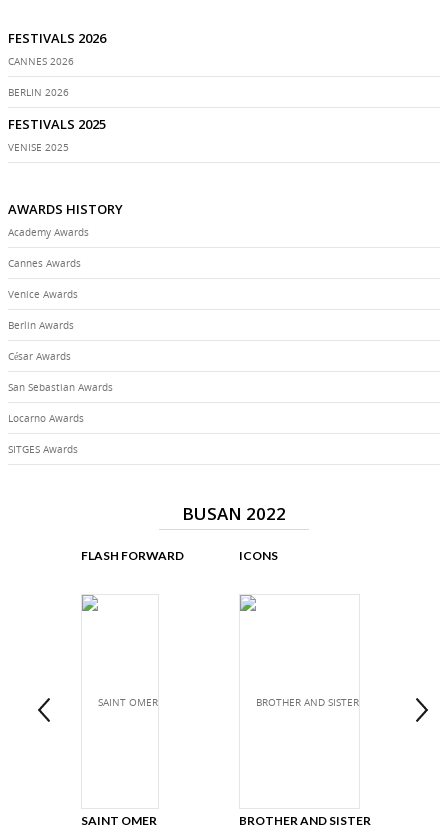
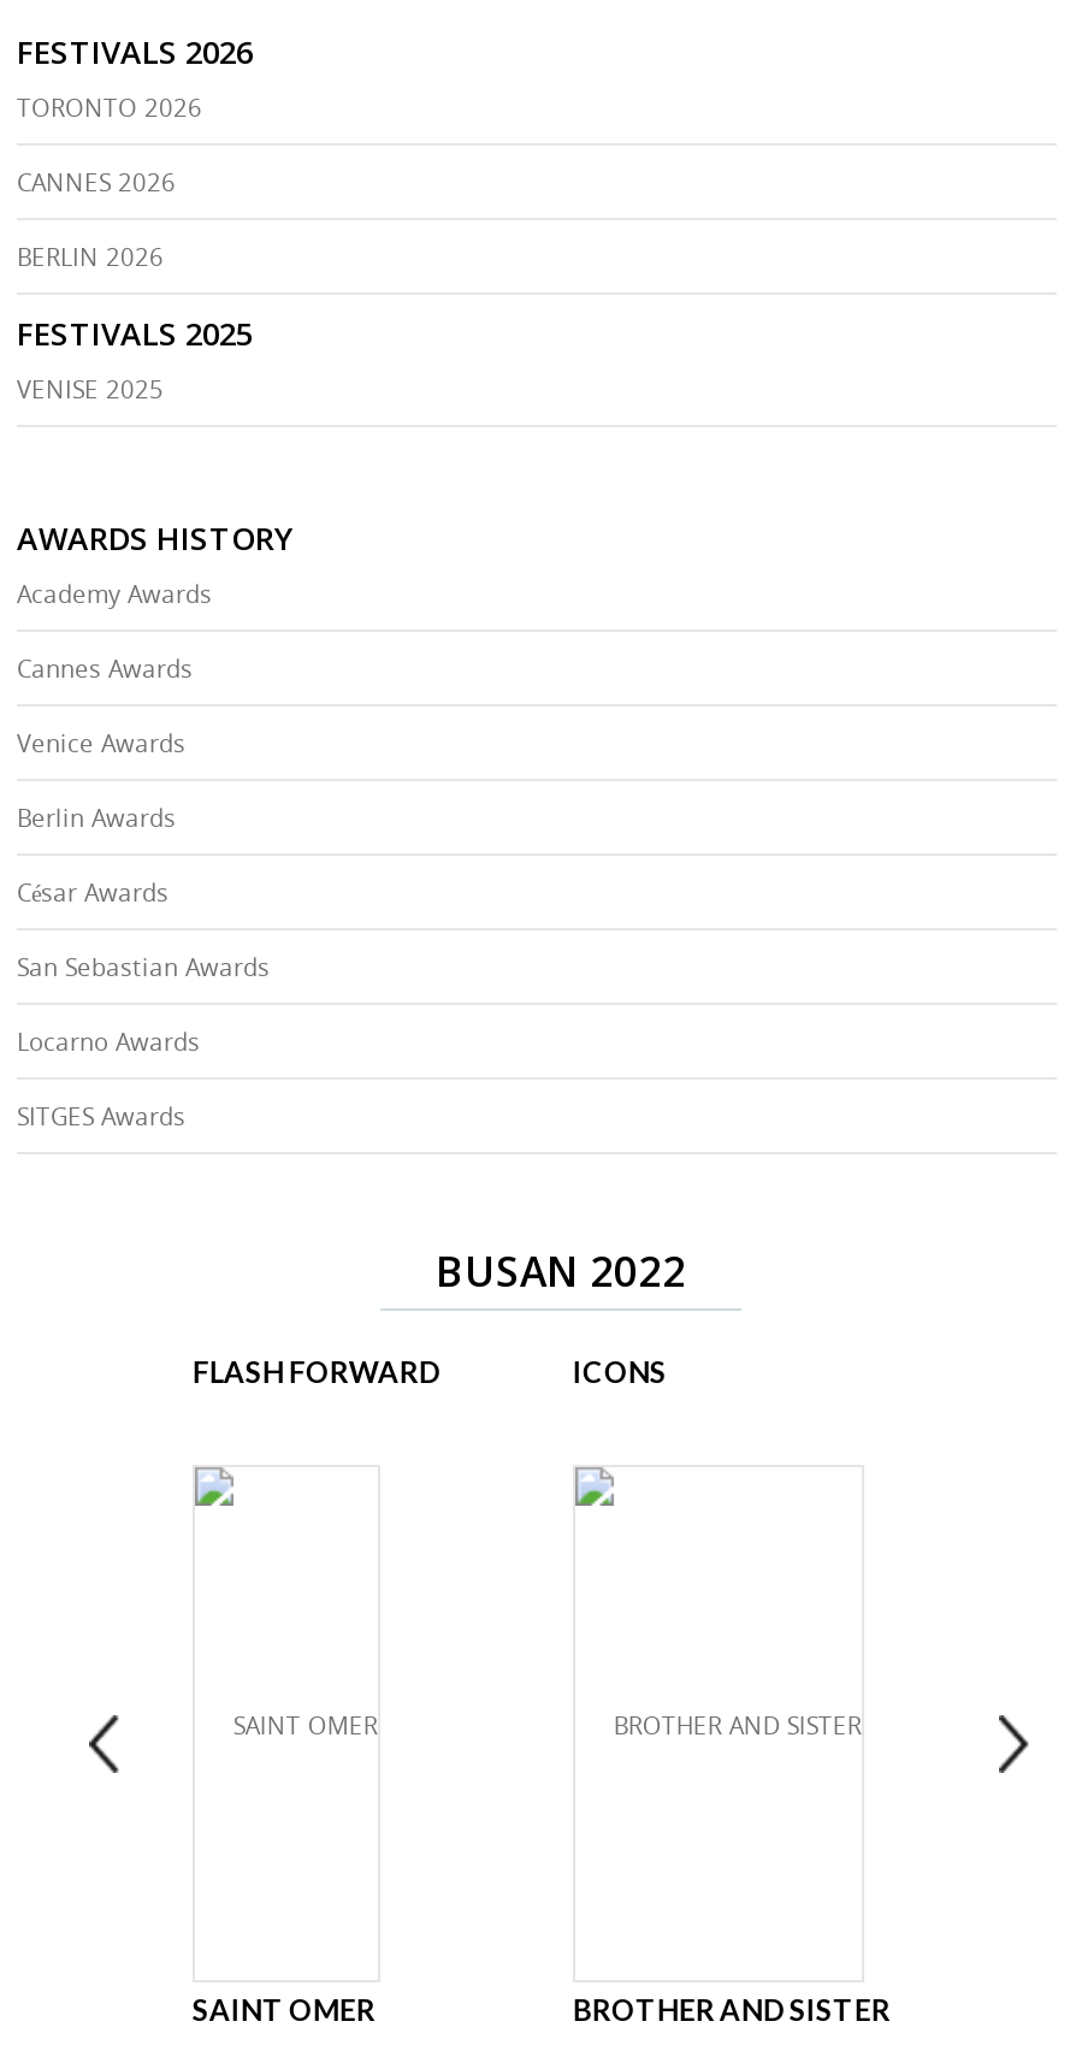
+ TORONTO 2026
